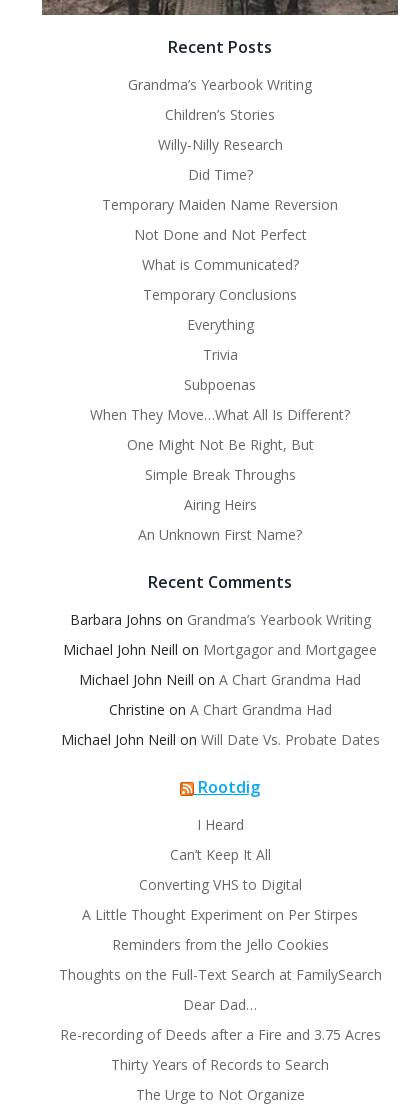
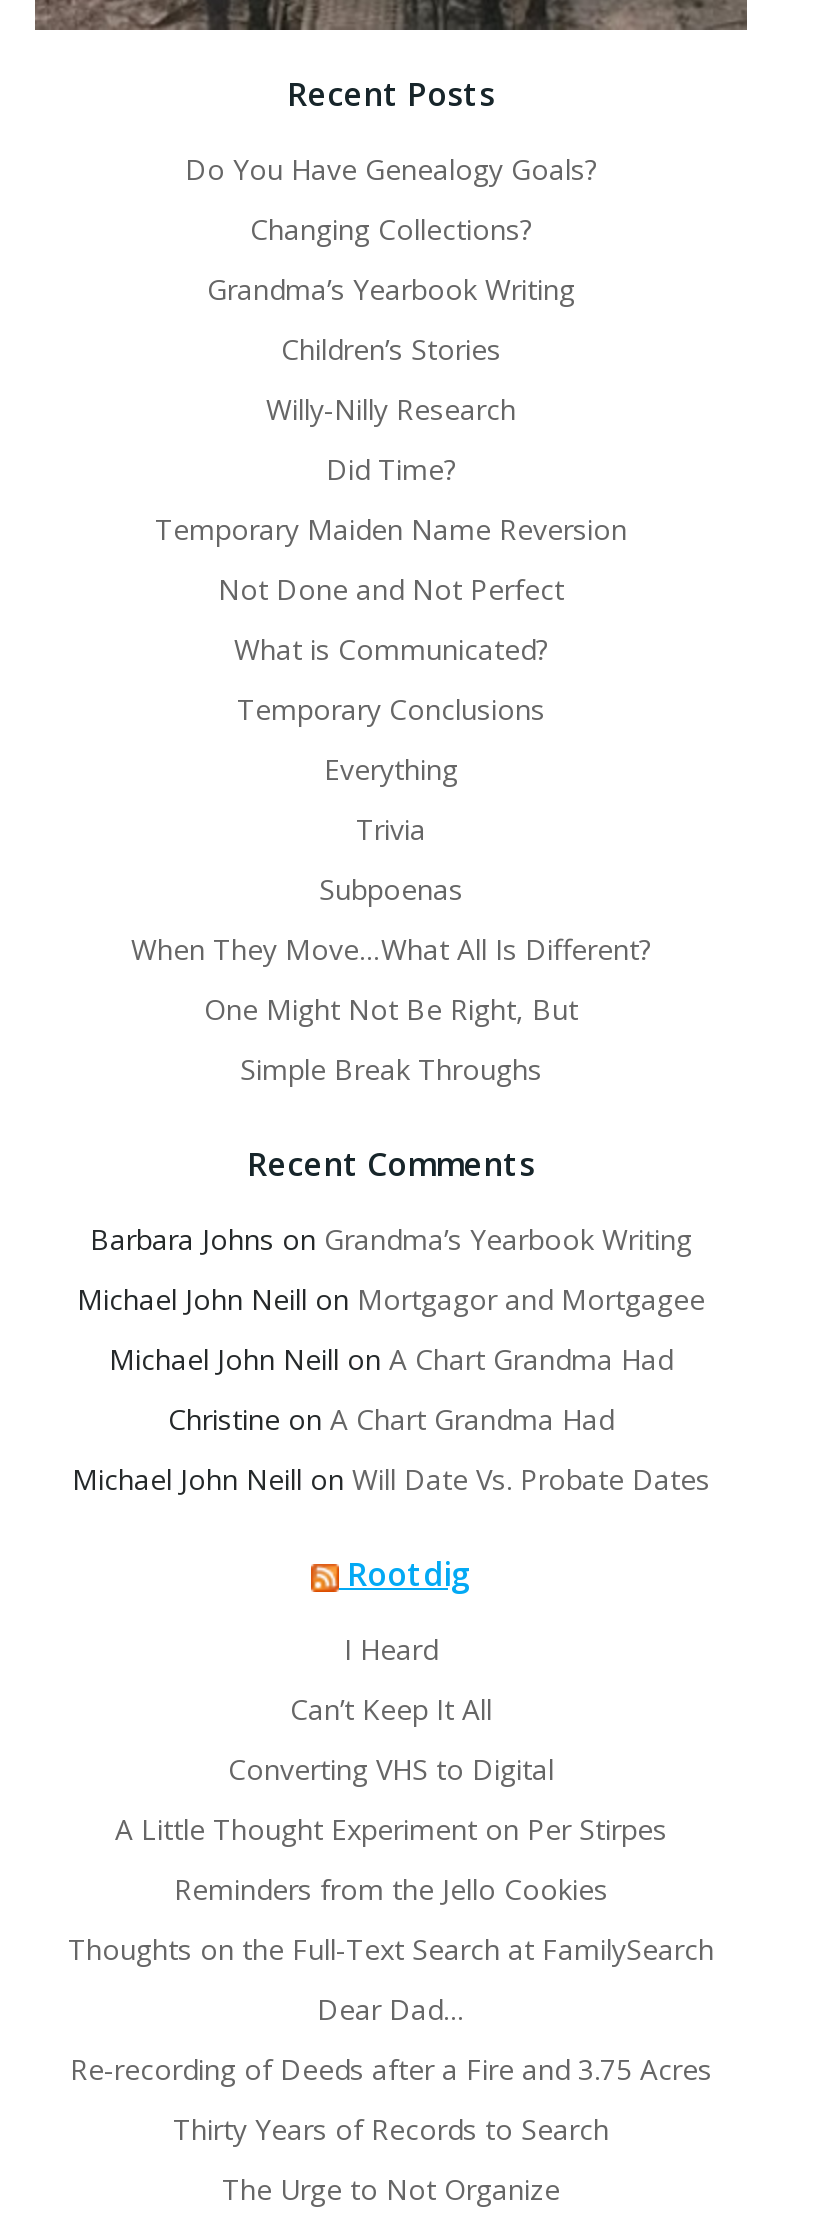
+ Do You Have Genealogy Goals?
+ Changing Collections?

moved down: Grandma’s Yearbook Writing | Children’s Stories | Willy-Nilly Research | ... | One Might Not Be Right, But | Simple Break Throughs

- Airing Heirs
- An Unknown First Name?
